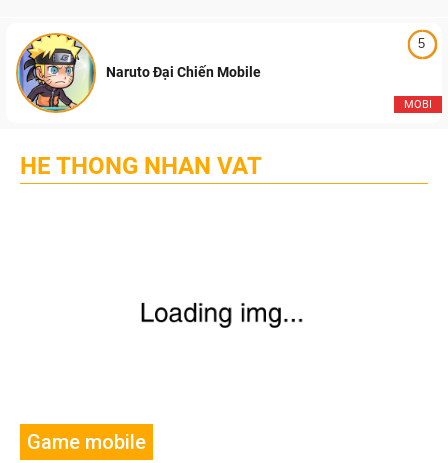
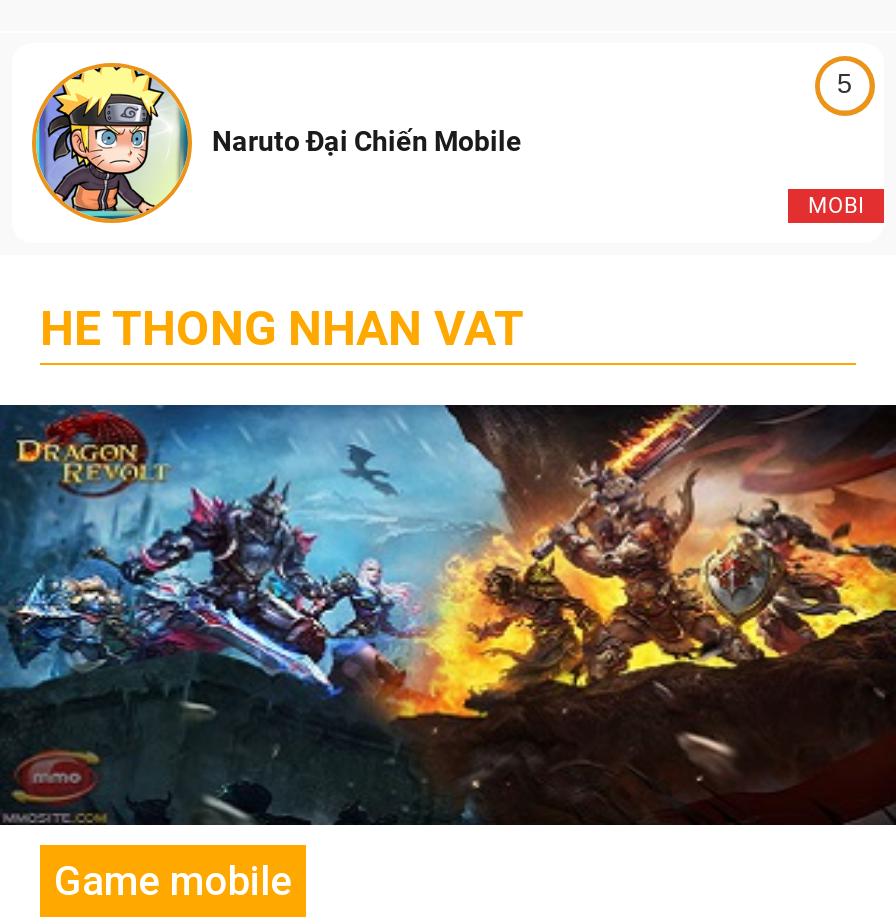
+ [image]
